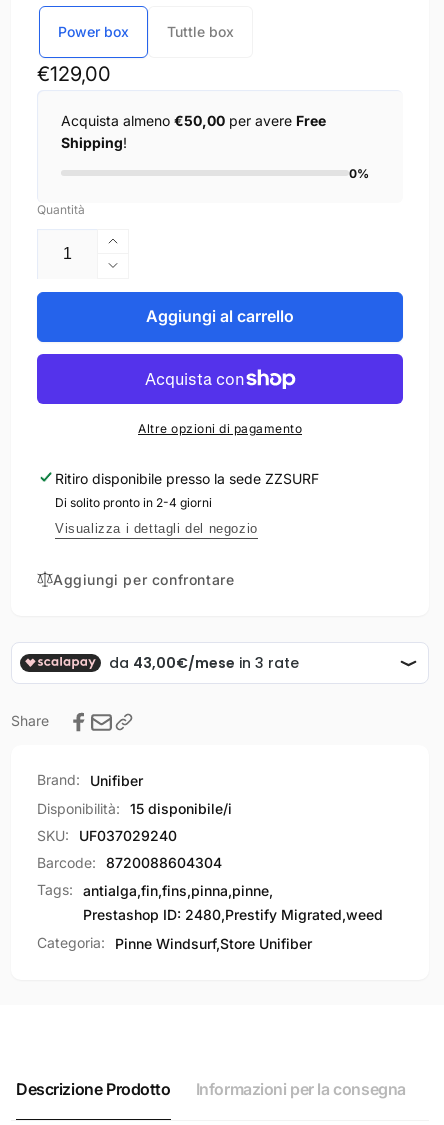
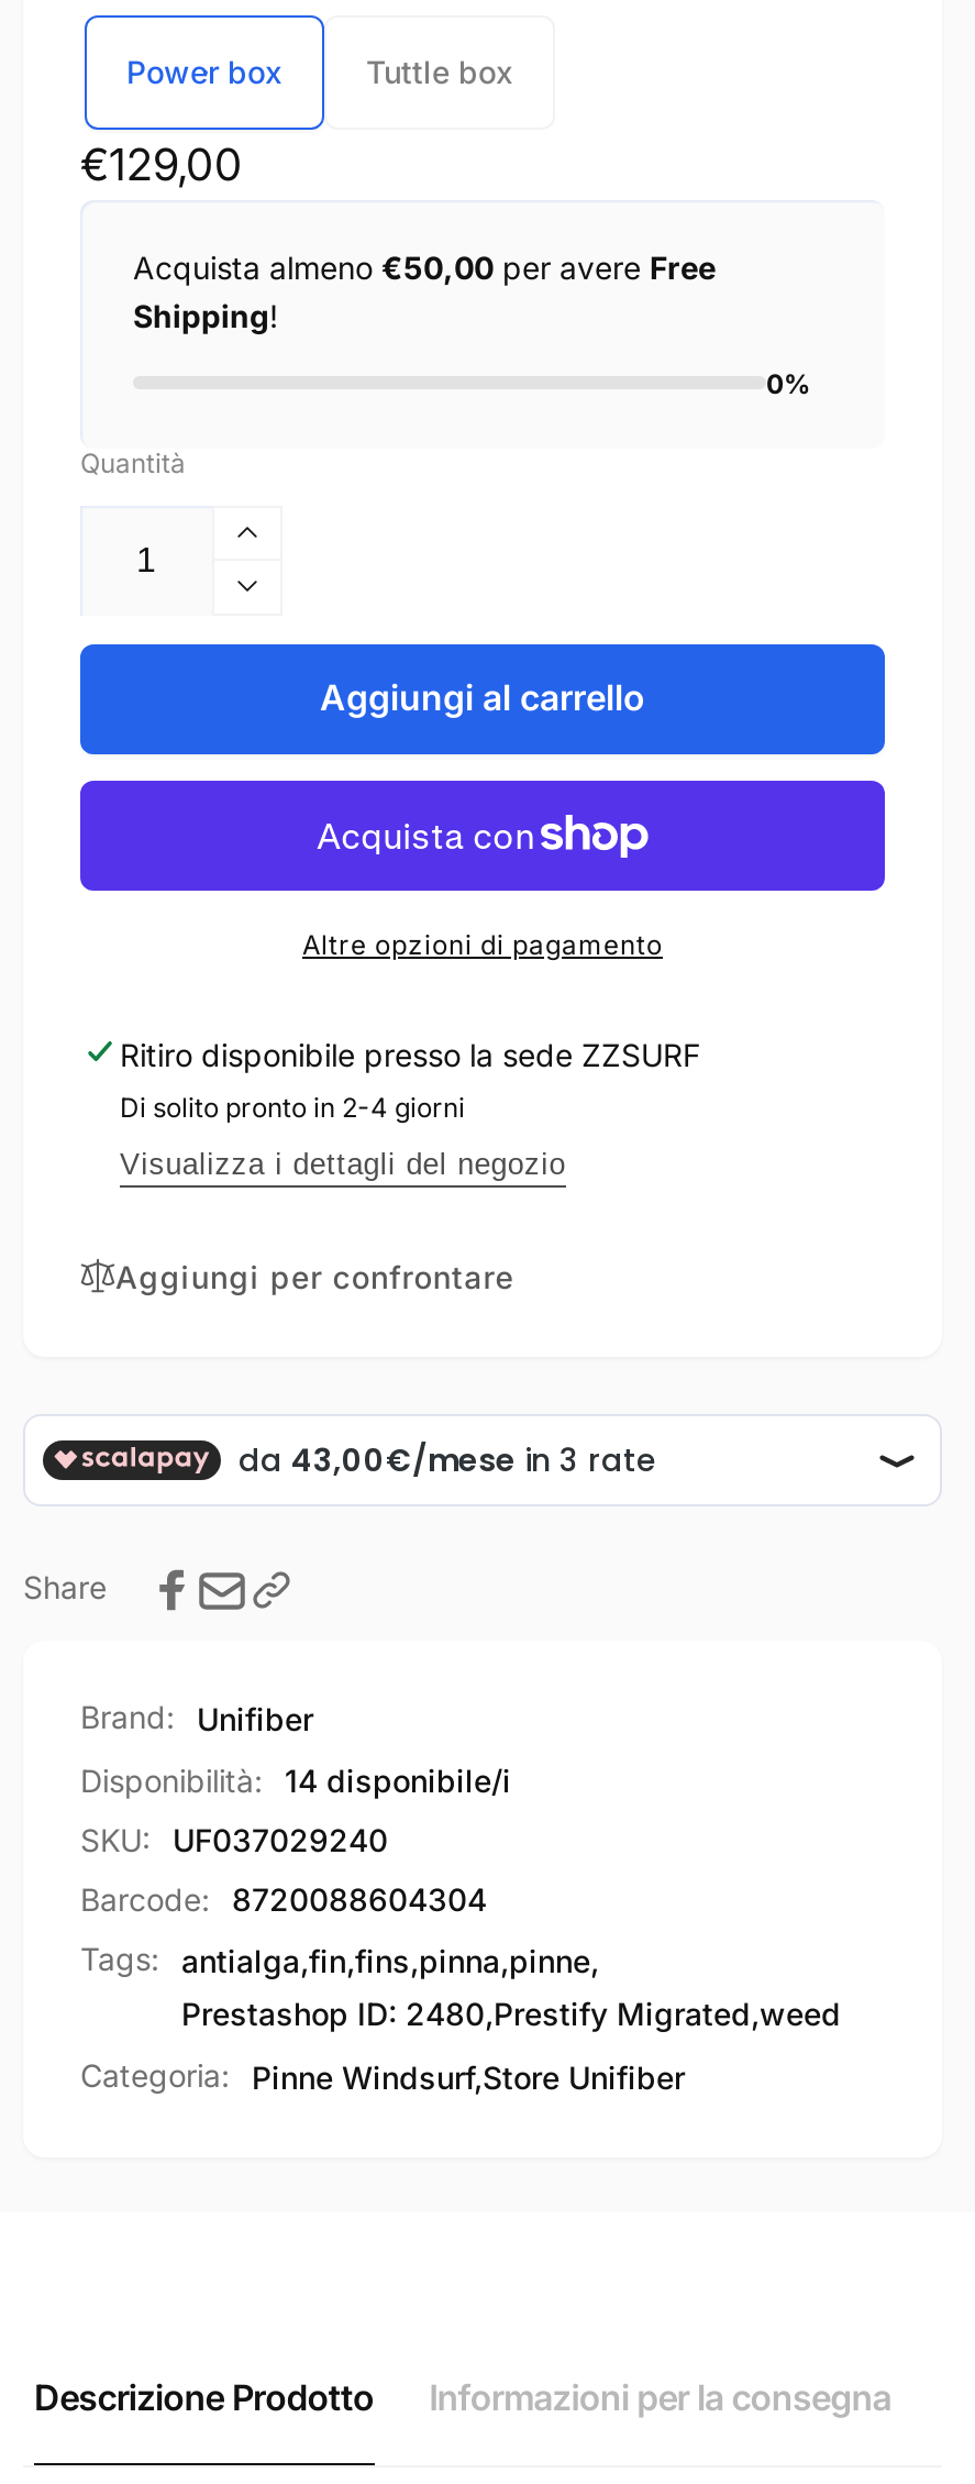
- Disponibilità: 15 disponibile/i
+ Disponibilità: 14 disponibile/i
